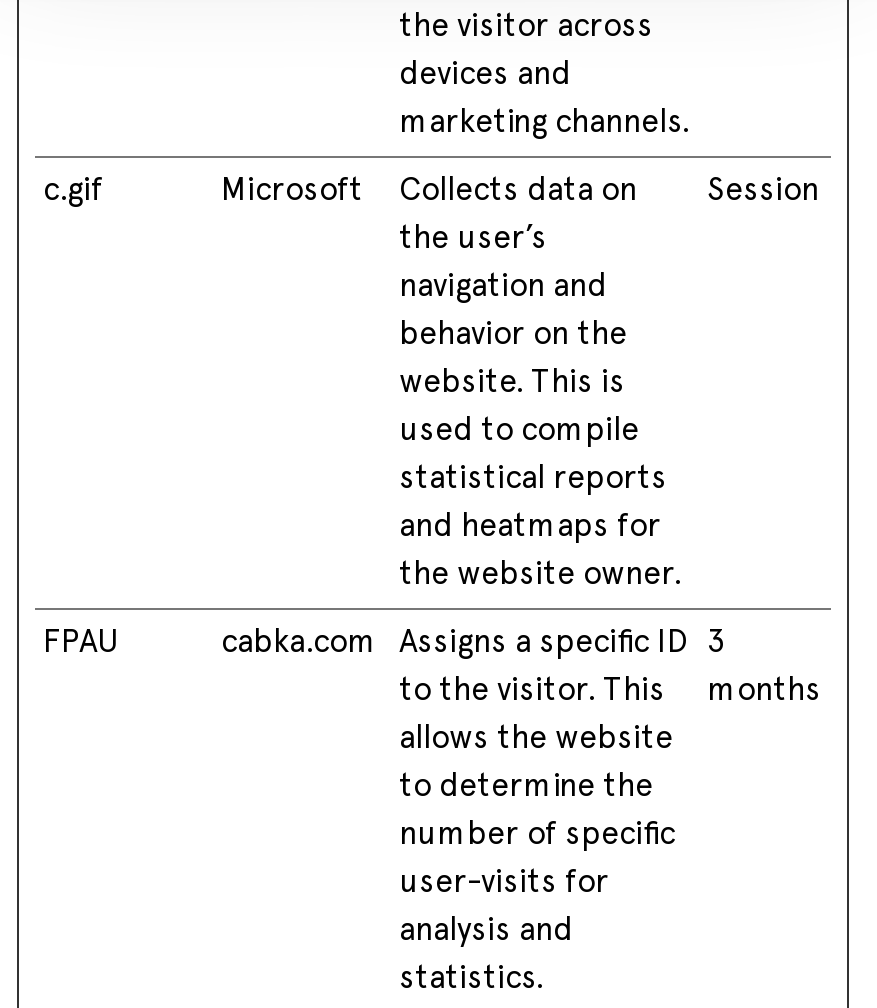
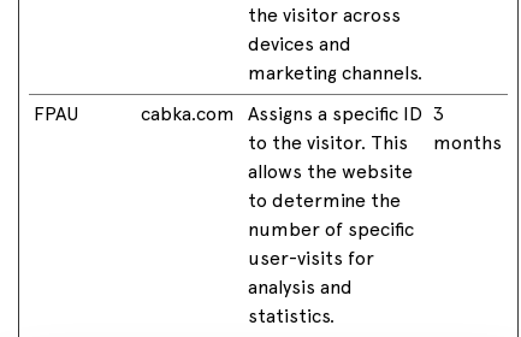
- c.gif
- Microsoft
- Collects data on
- the user’s
- navigation and
- behavior on the
- website. This is
- used to compile
- statistical reports
- and heatmaps for
- the website owner.

- Session
